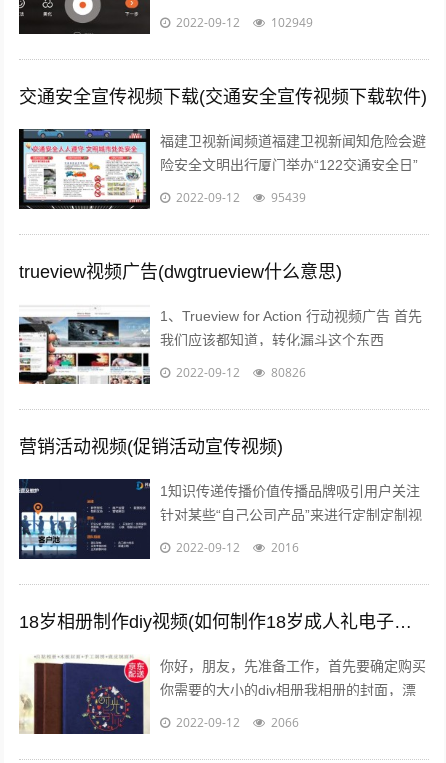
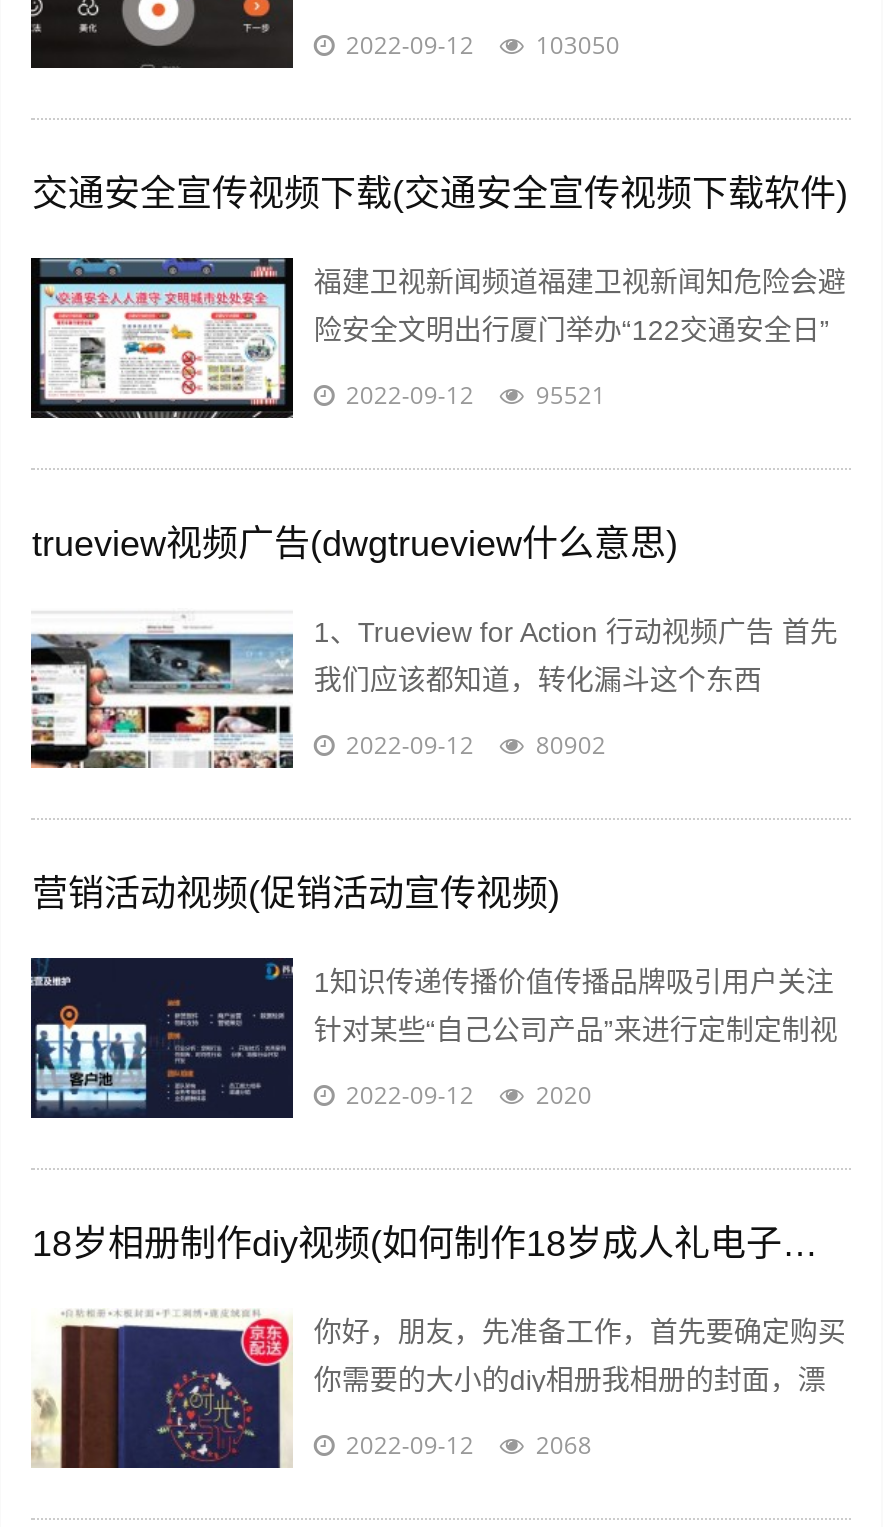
- 102949
+ 103050

- 95439
+ 95521

- 80826
+ 80902

- 2016
+ 2020

- 2066
+ 2068
